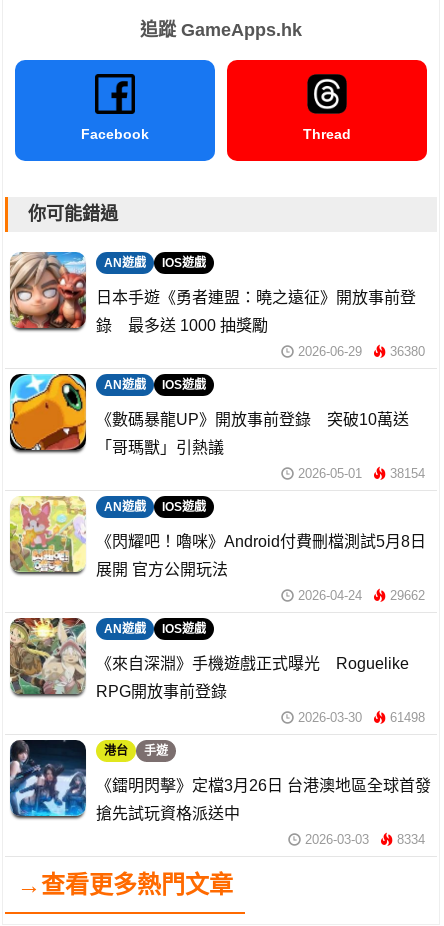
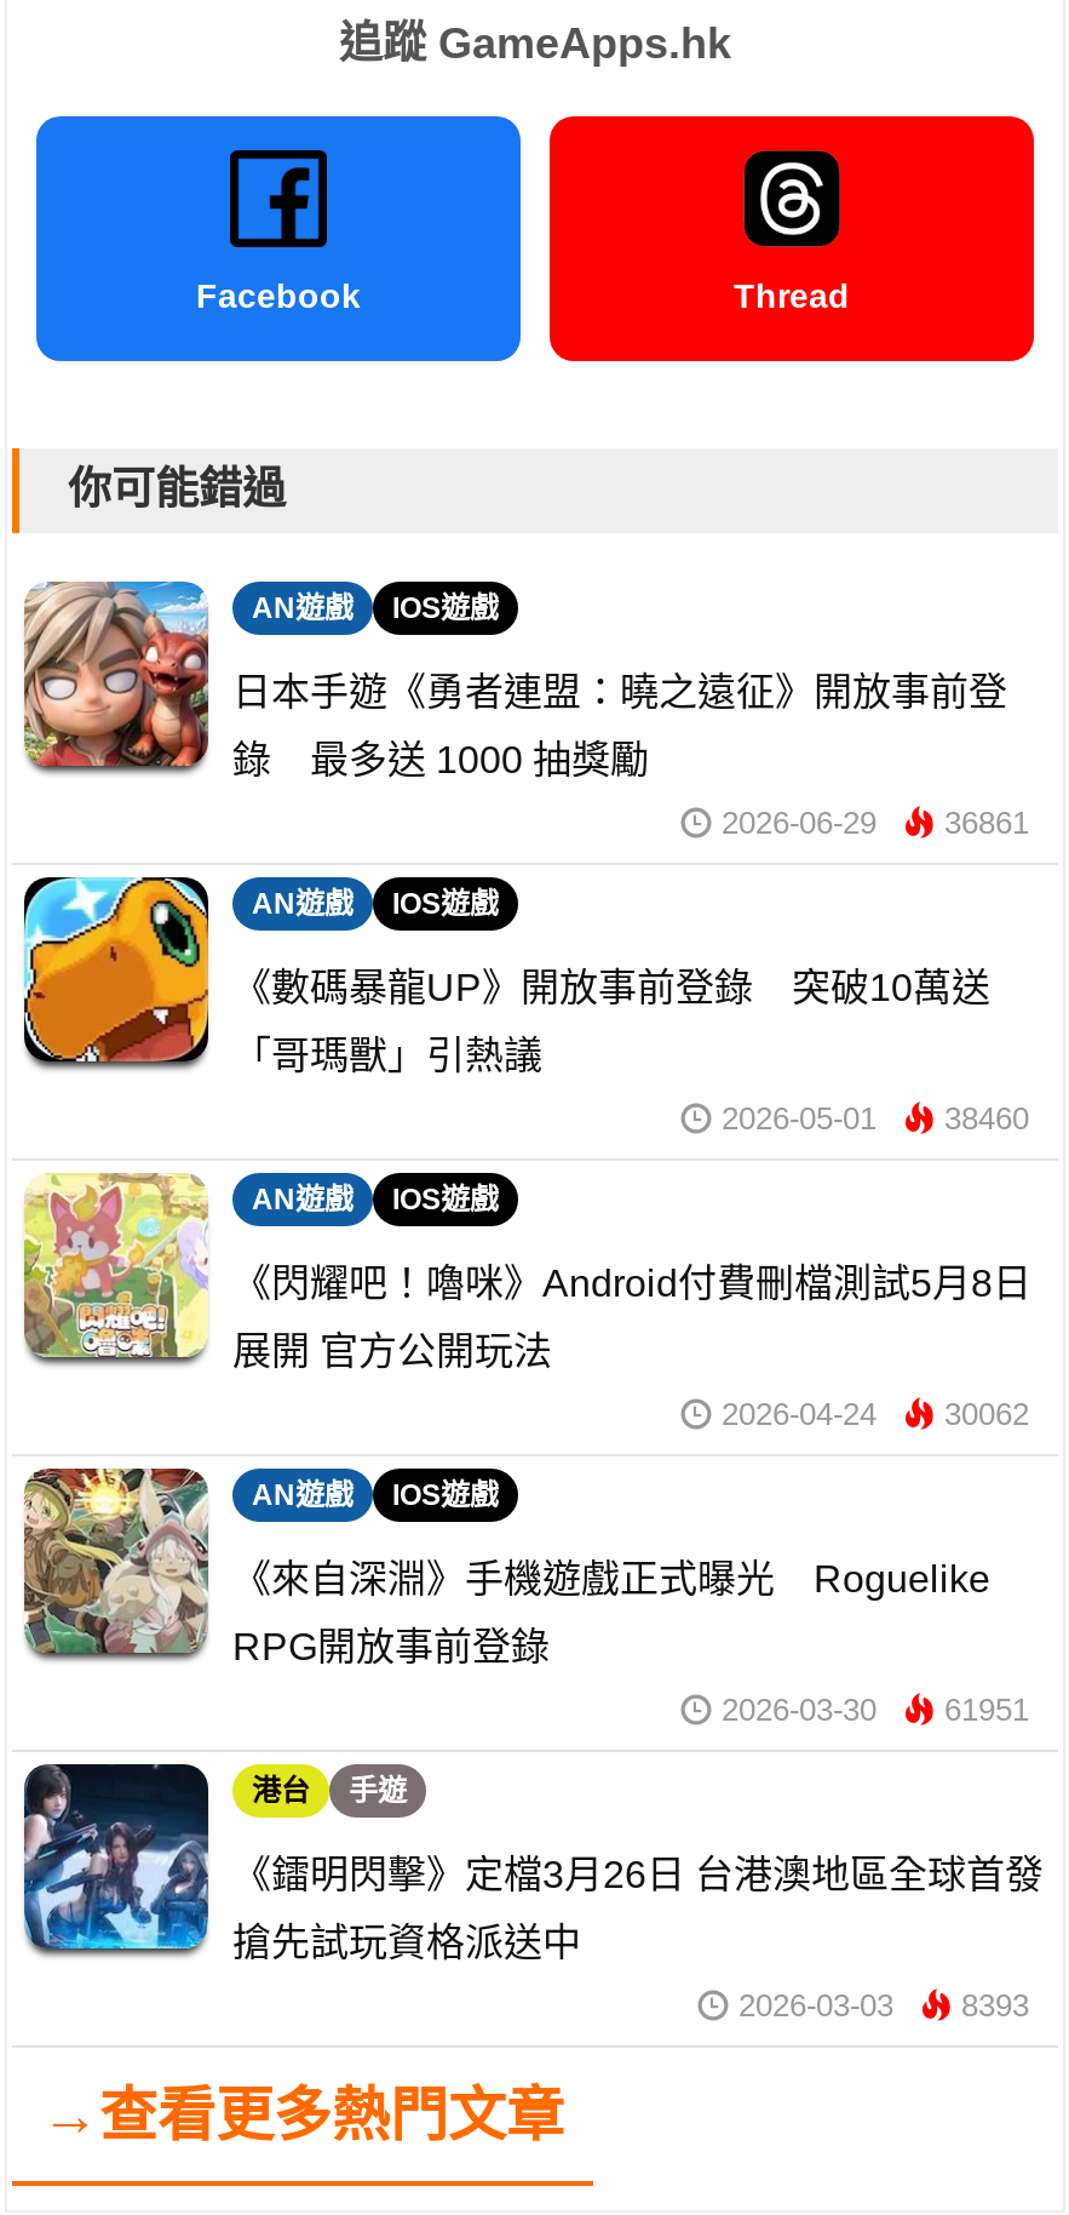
- 2026-06-29 36380
+ 2026-06-29 36861

- 2026-05-01 38154
+ 2026-05-01 38460

- 2026-04-24 29662
+ 2026-04-24 30062

- 2026-03-30 61498
+ 2026-03-30 61951

- 2026-03-03 8334
+ 2026-03-03 8393
